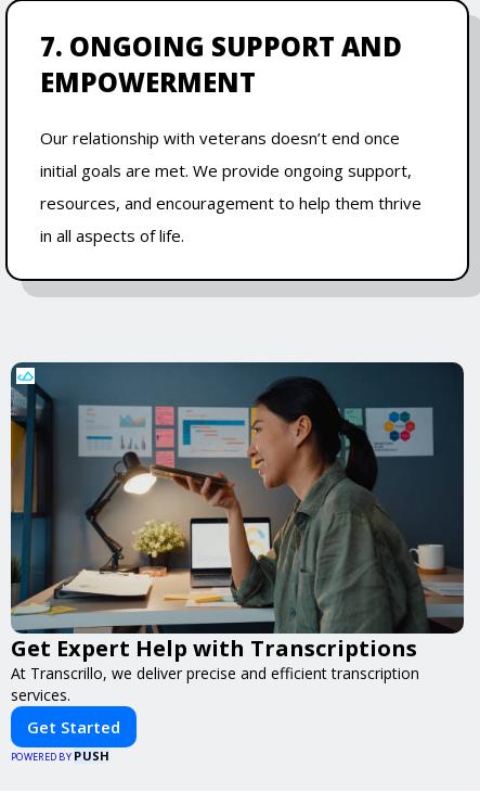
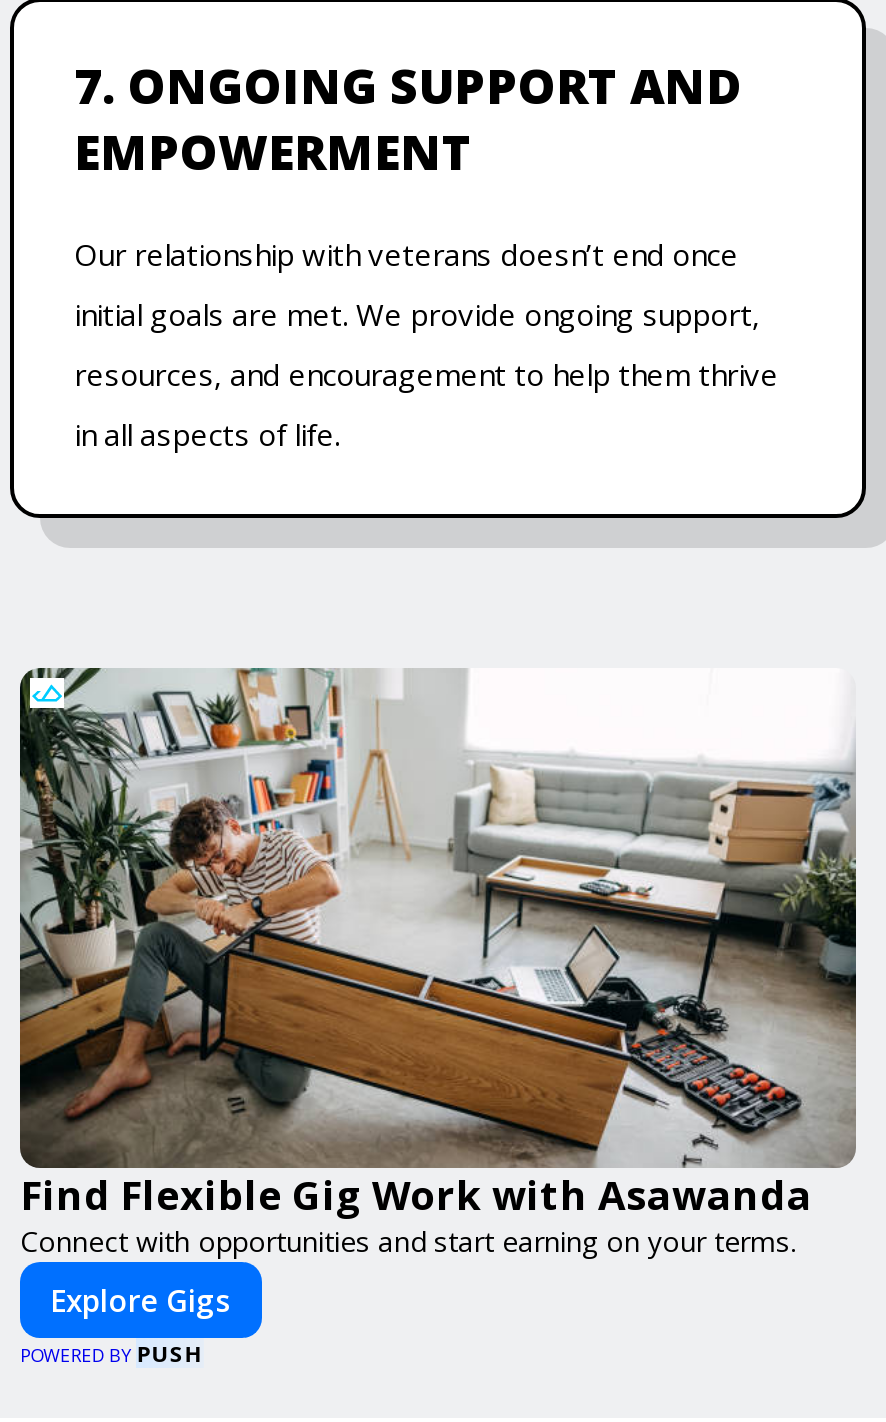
- [image]
- Get Expert Help with Transcriptions
- At Transcrillo, we deliver precise and efficient transcription
- services.
+ [image]
+ Find Flexible Gig Work with Asawanda
+ Connect with opportunities and start earning on your terms.

- Get Started
+ Explore Gigs
